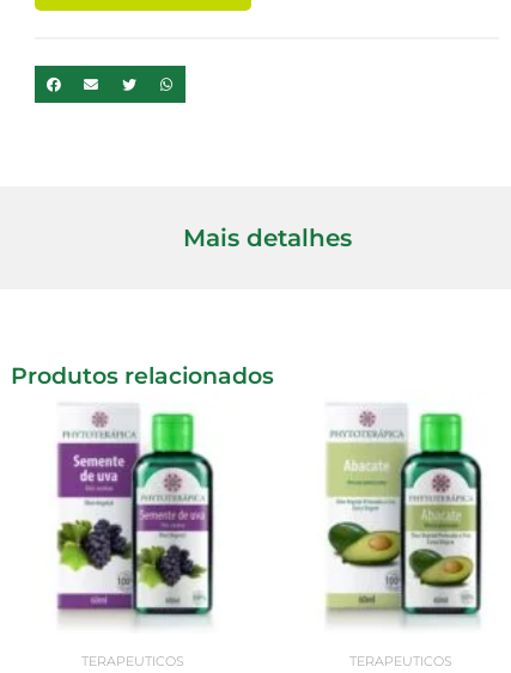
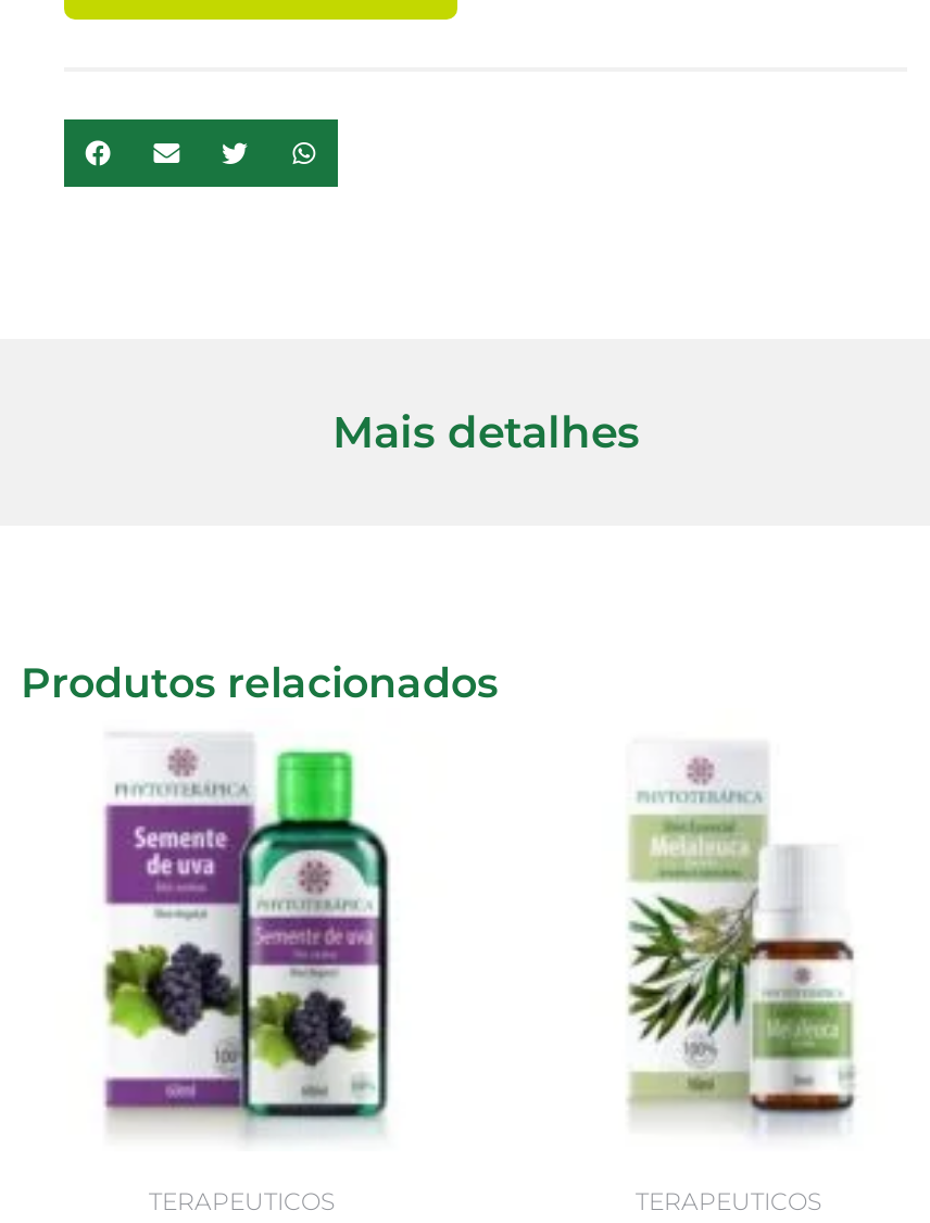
- [image]
+ [image]
